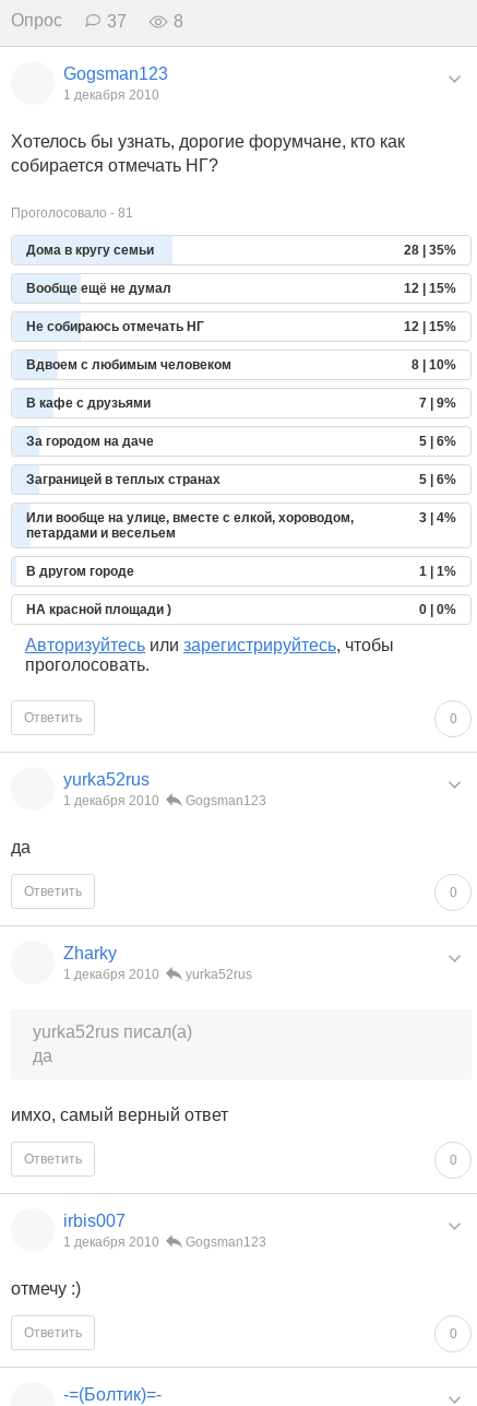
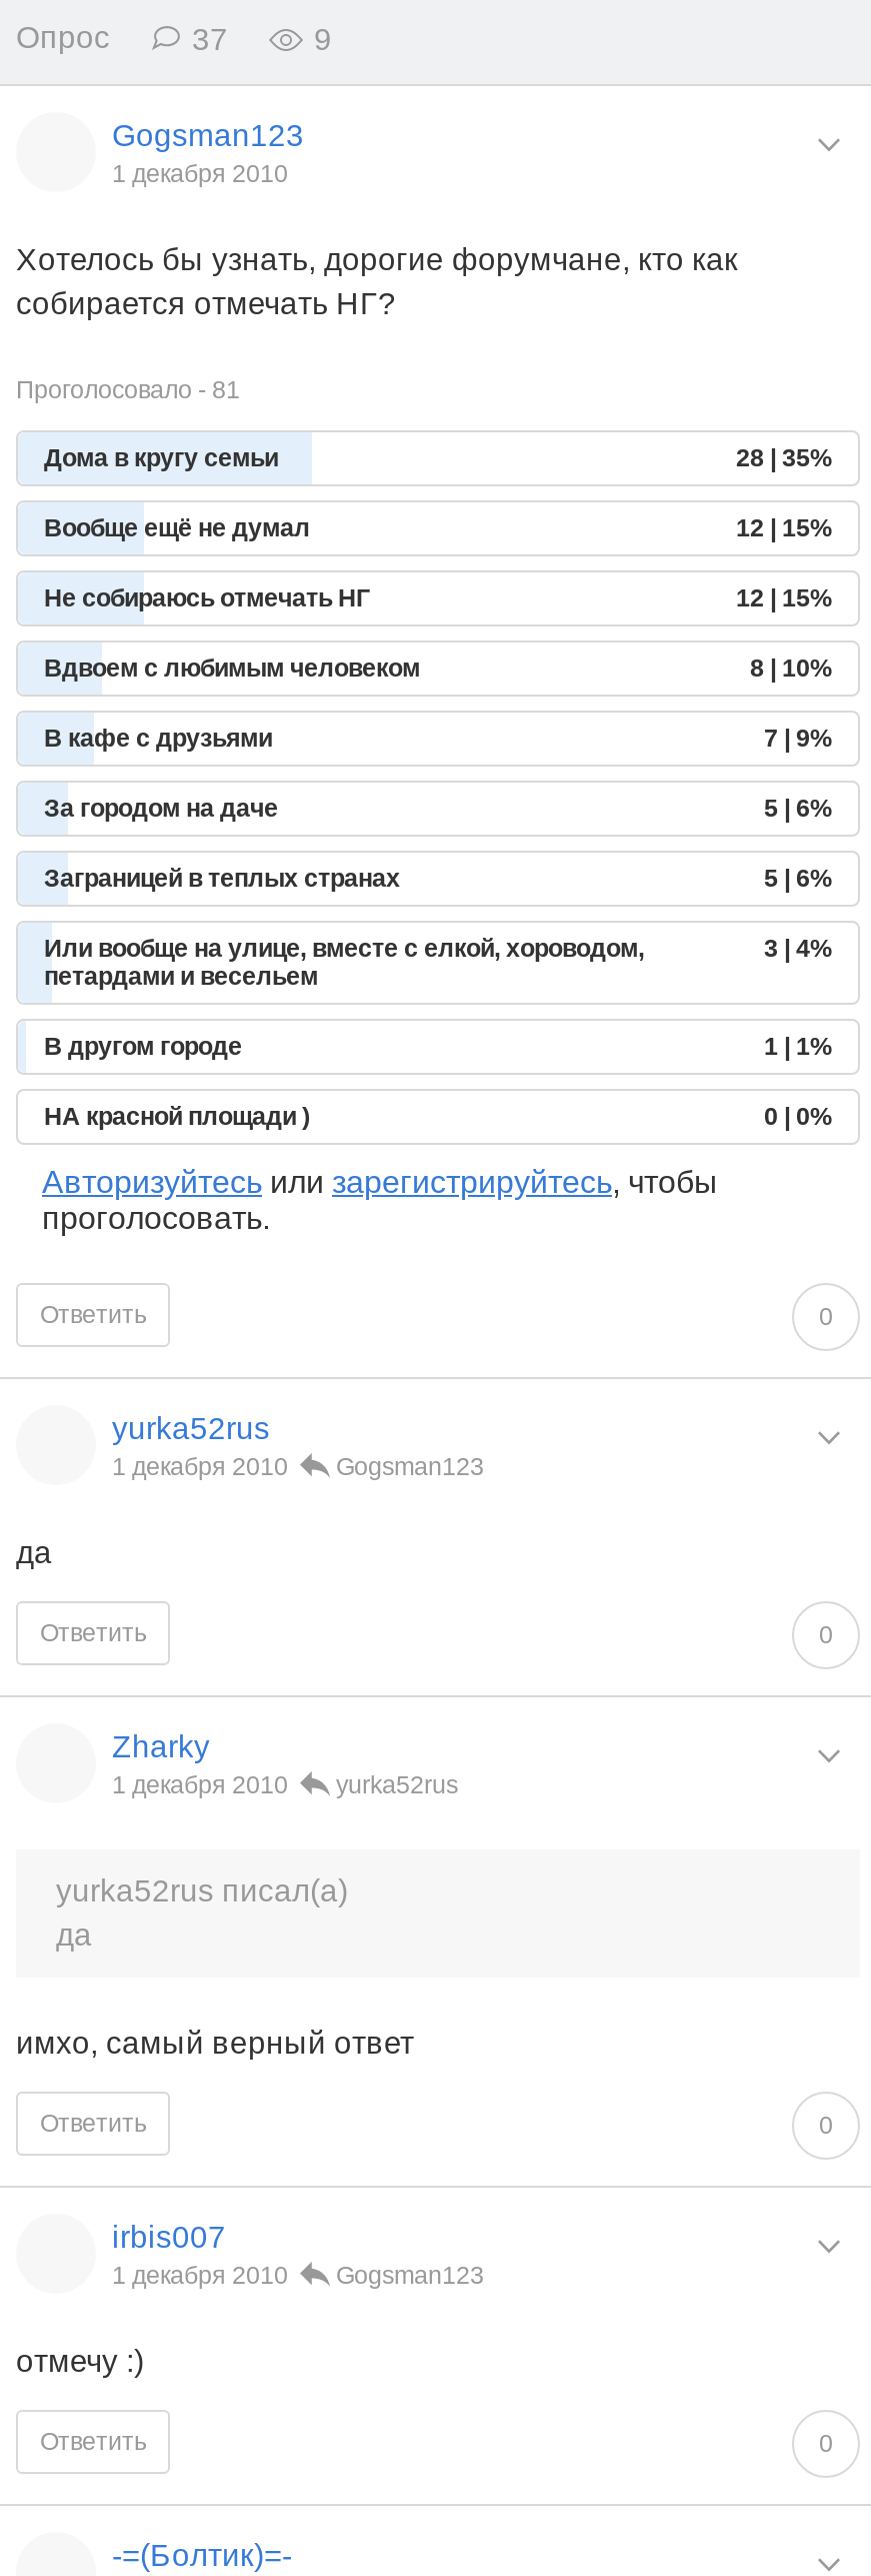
- 8
+ 9
